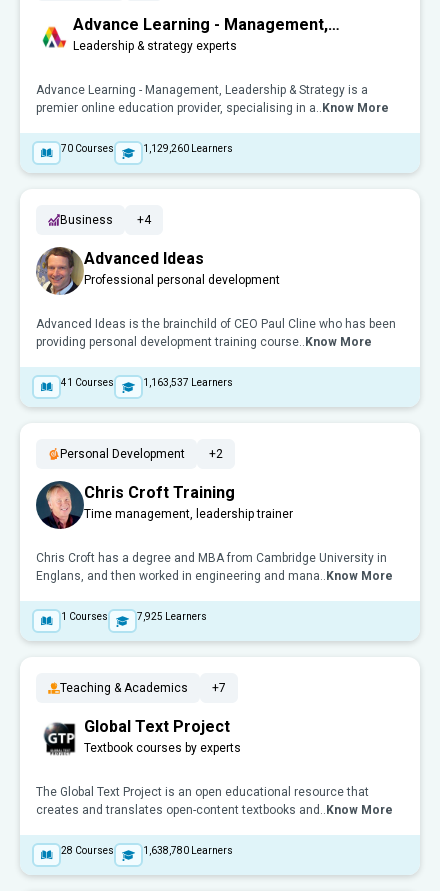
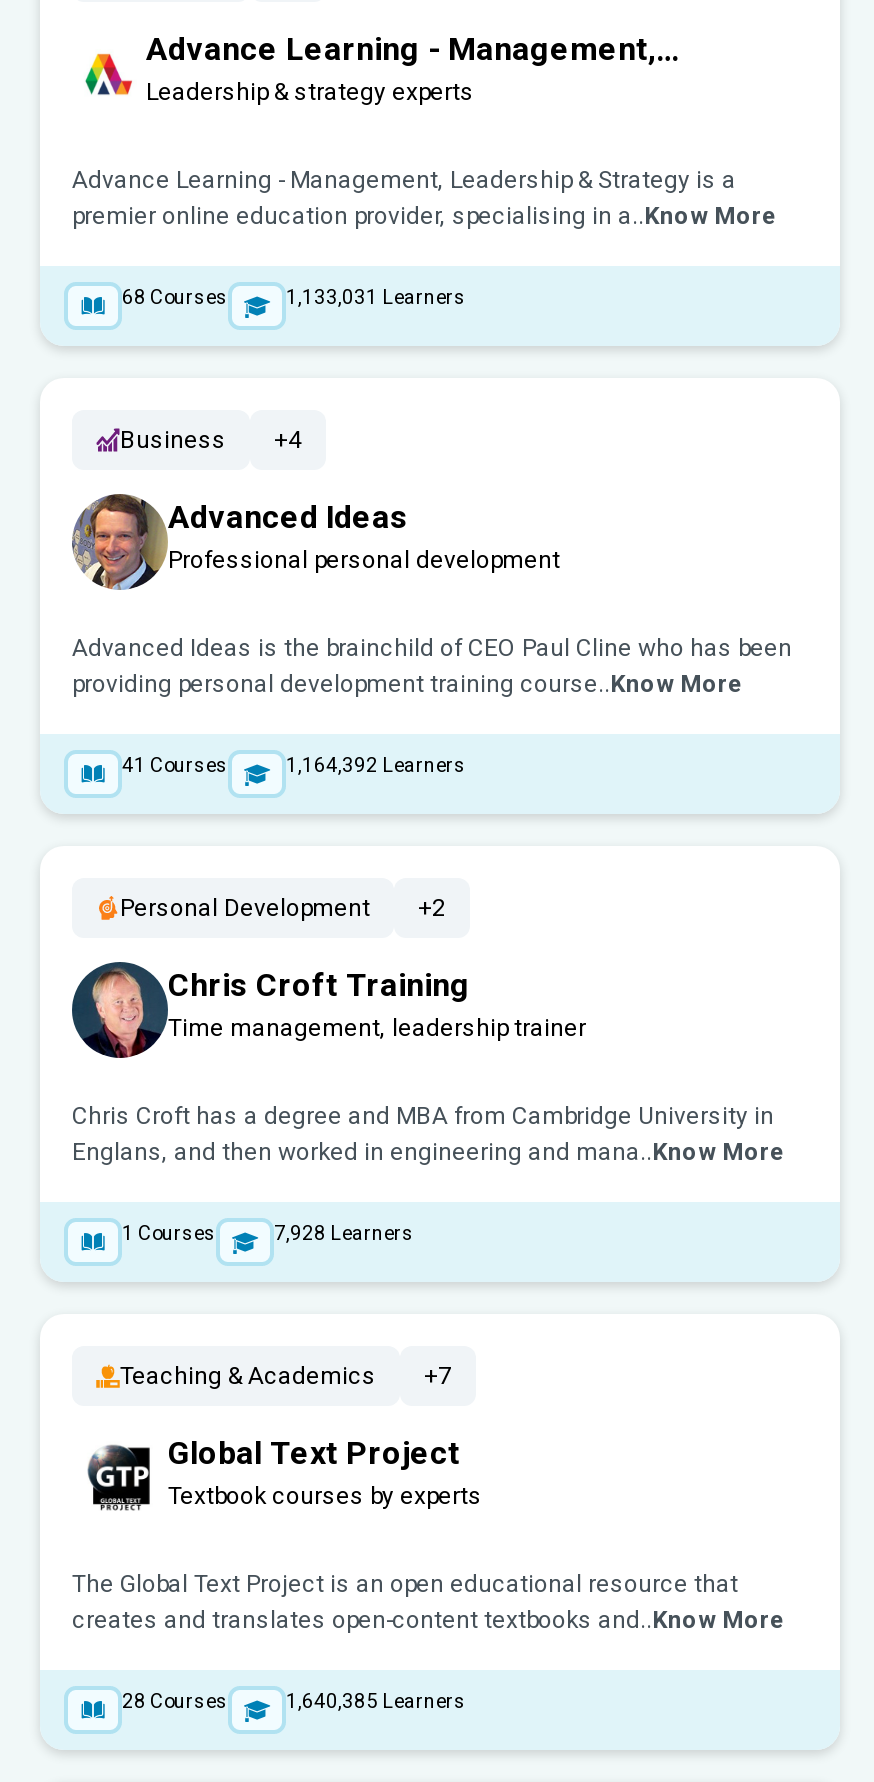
- 70 Courses
+ 68 Courses

- 1,129,260 Learners
+ 1,133,031 Learners

- 1,163,537 Learners
+ 1,164,392 Learners

- 7,925 Learners
+ 7,928 Learners

- 1,638,780 Learners
+ 1,640,385 Learners
